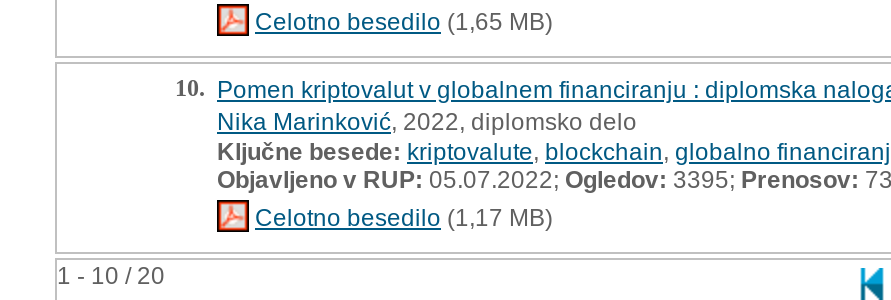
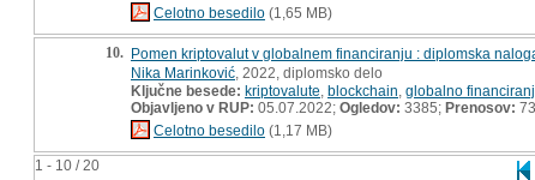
- Objavljeno v RUP:05.07.2022;Ogledov: 3395;Prenosov:73
+ Objavljeno v RUP:05.07.2022;Ogledov: 3385;Prenosov:73
